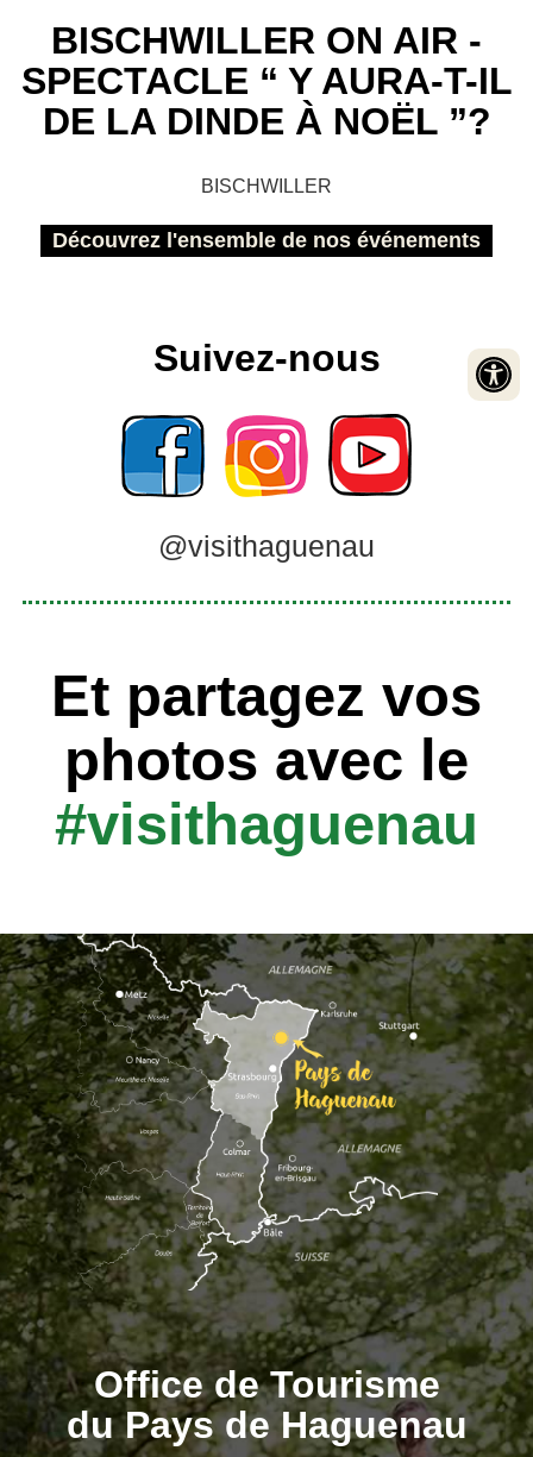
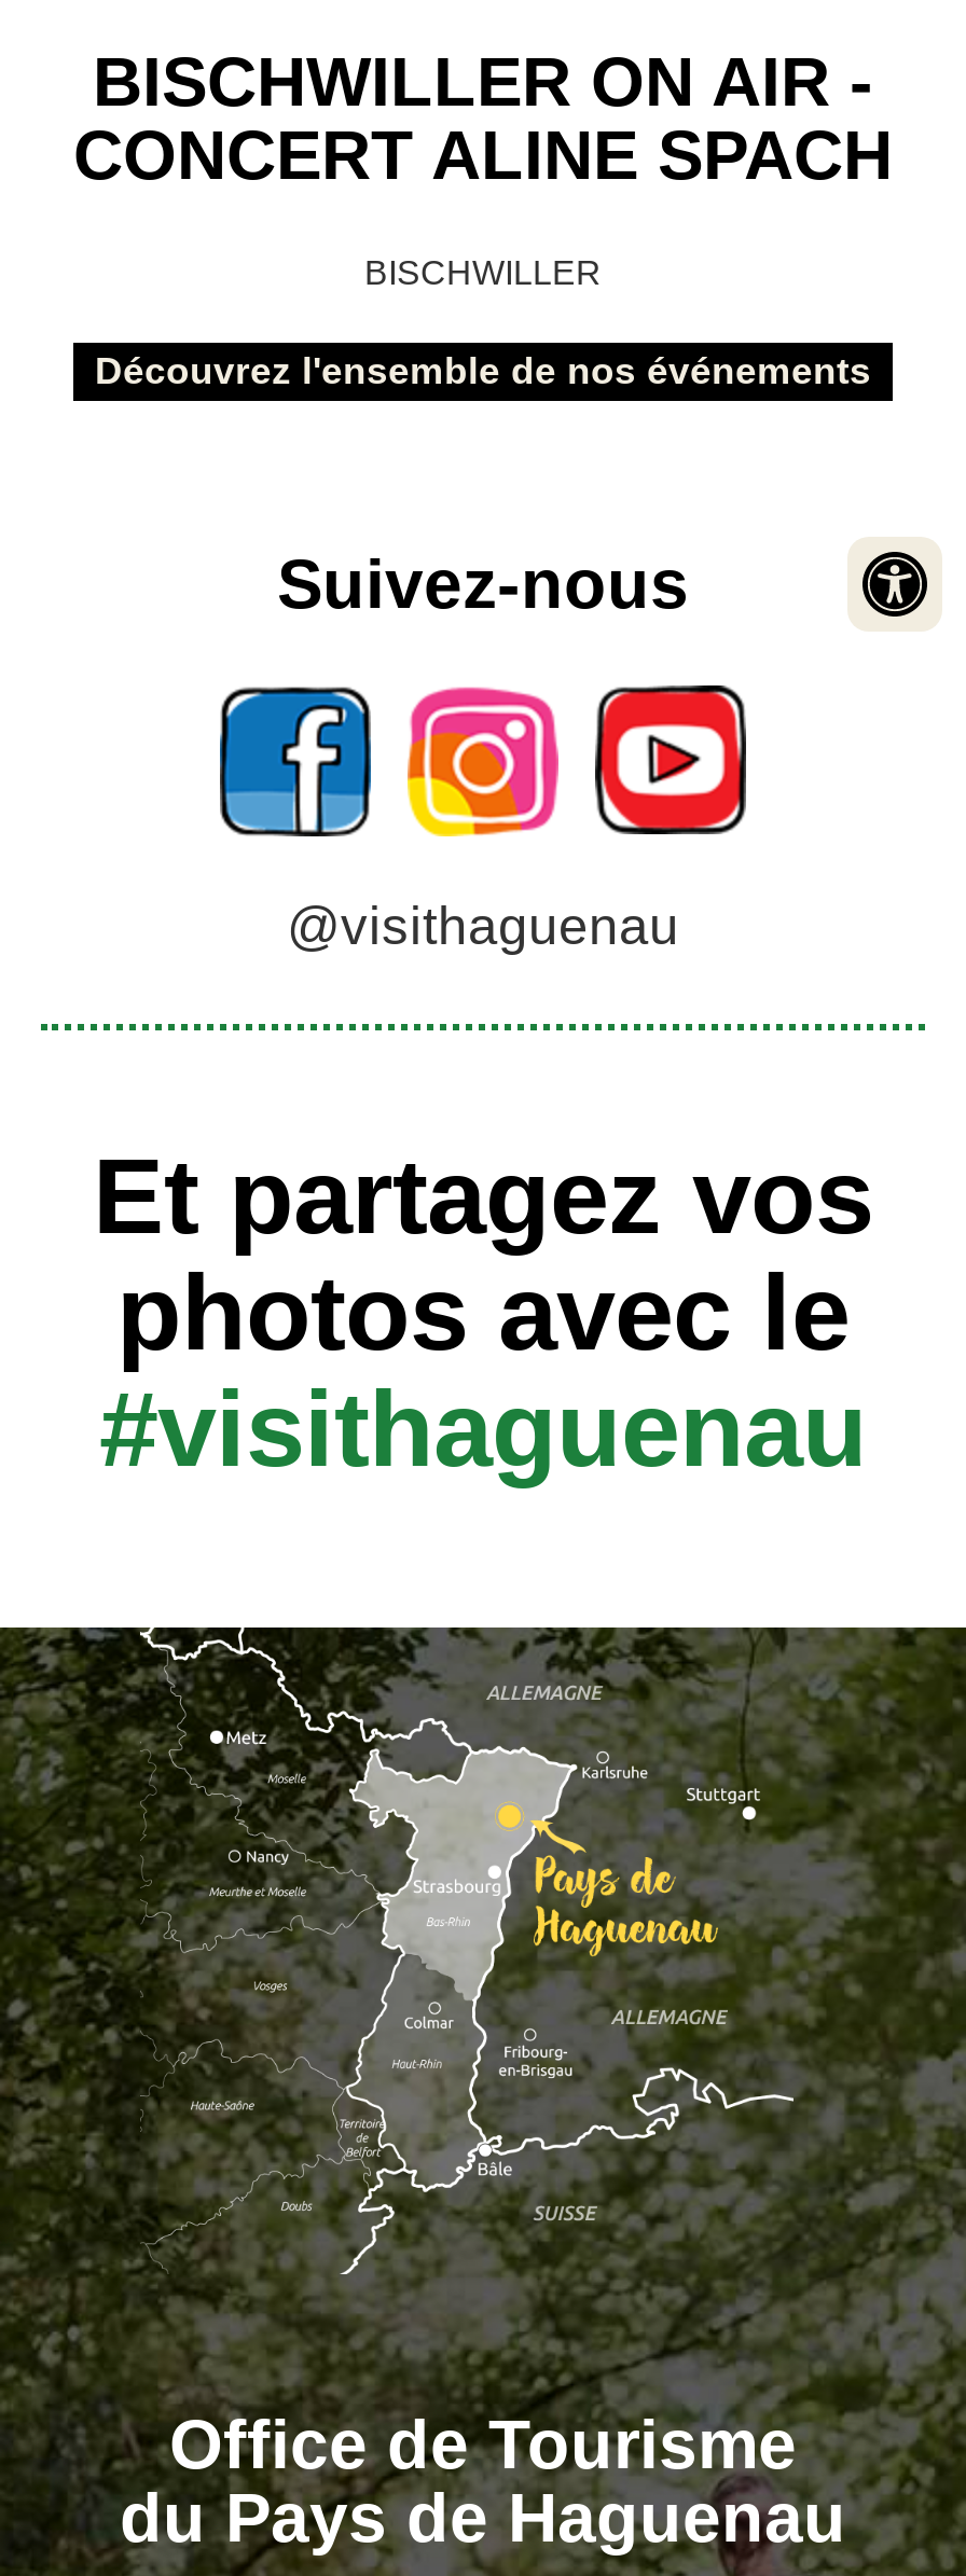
- SPECTACLE “ Y AURA-T-IL
- DE LA DINDE À NOËL ”?
+ CONCERT ALINE SPACH

- [image]
+ [image]
